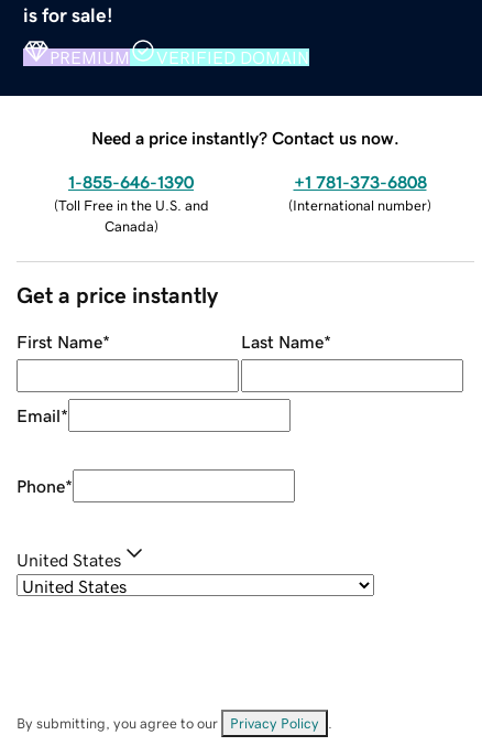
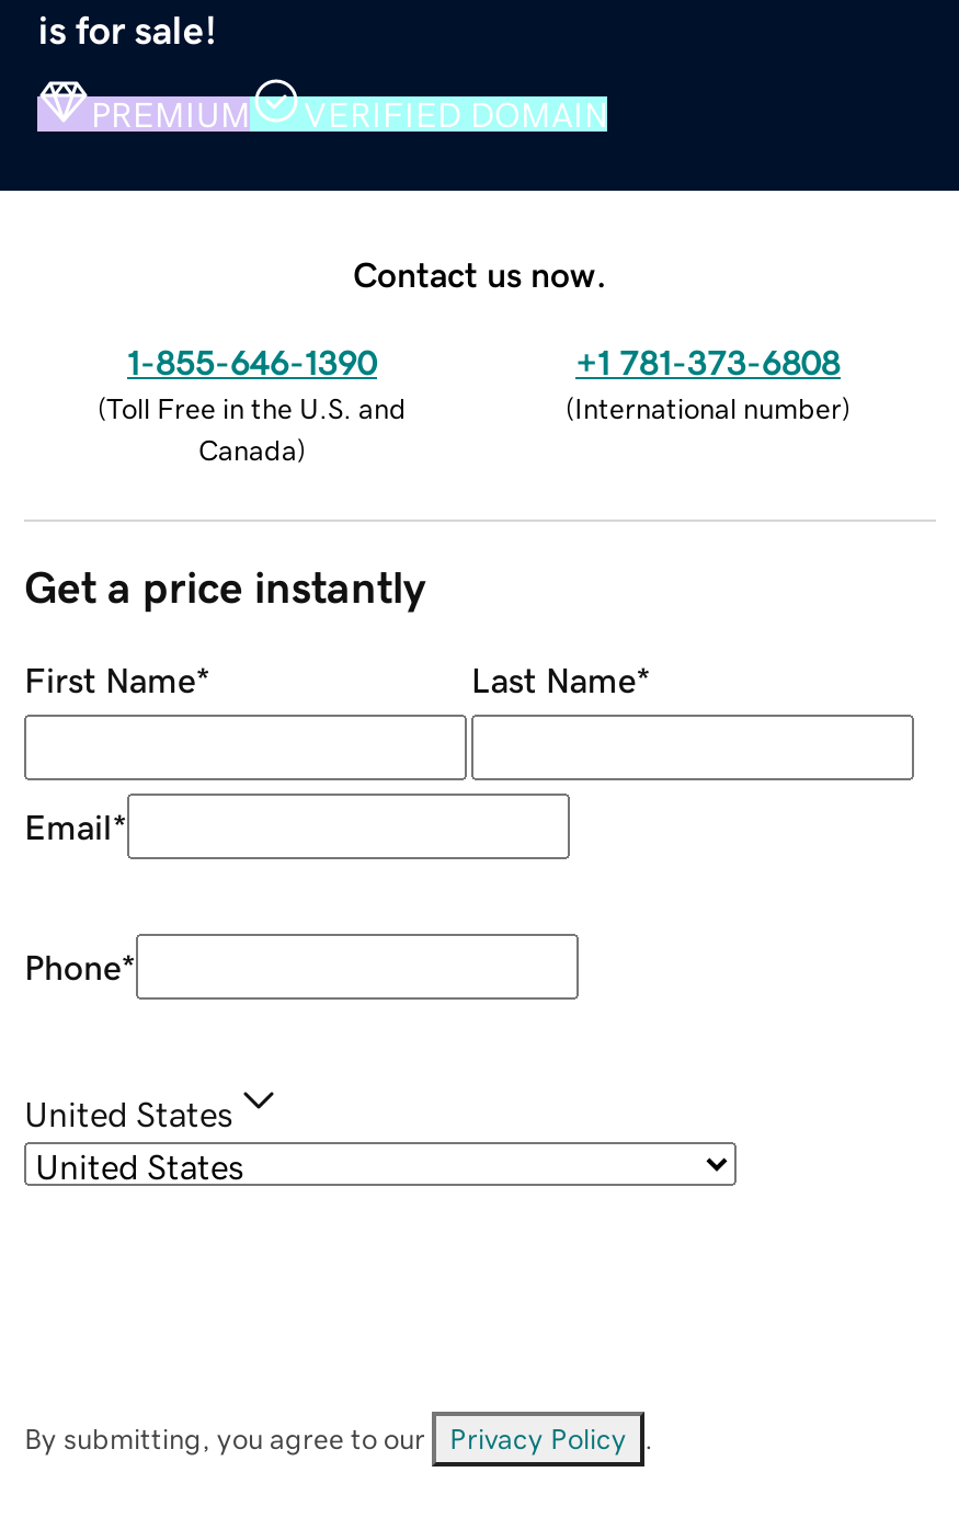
- Need a price instantly? Contact us now.
+ Contact us now.
